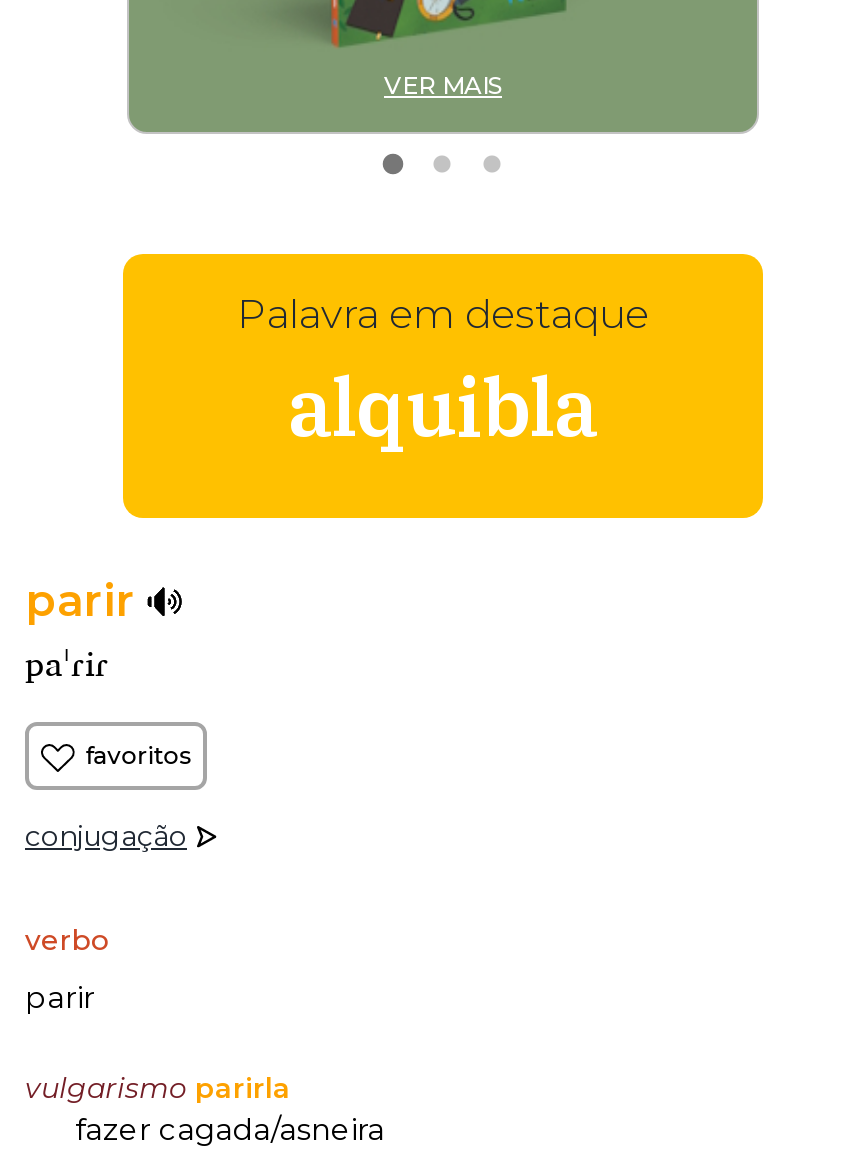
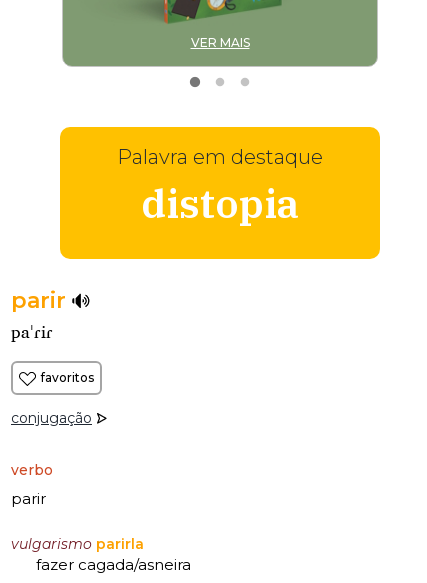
- alquibla
+ distopia
